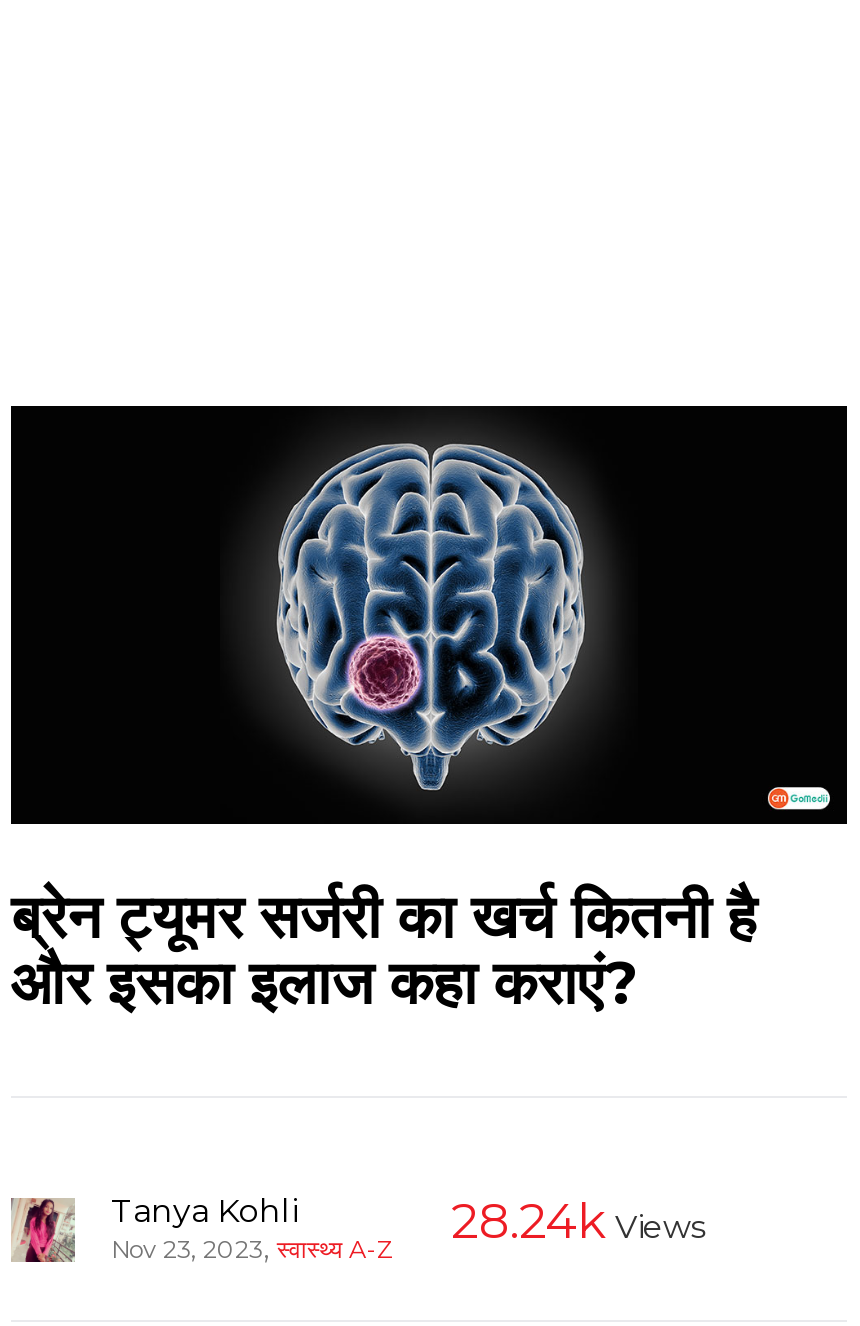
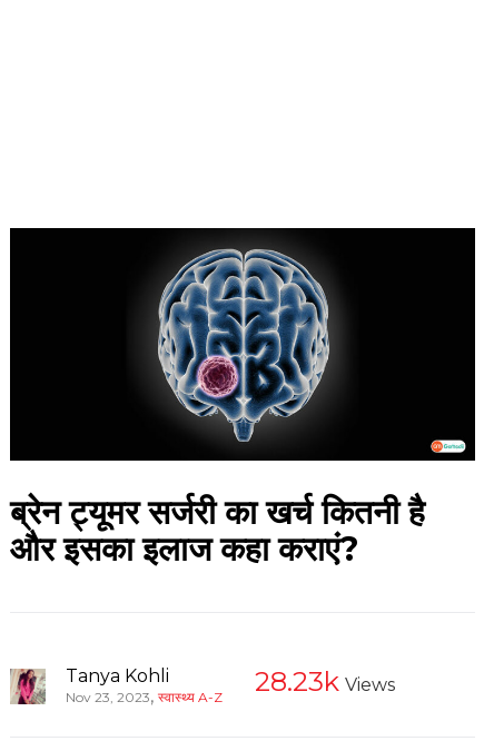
- Nov 23, 2023, स्वास्थ्य A-Z 28.24k Views
+ Nov 23, 2023, स्वास्थ्य A-Z 28.23k Views
